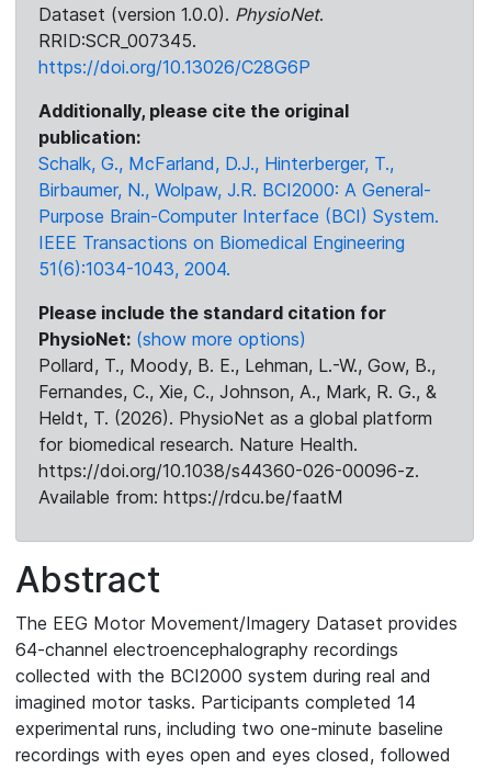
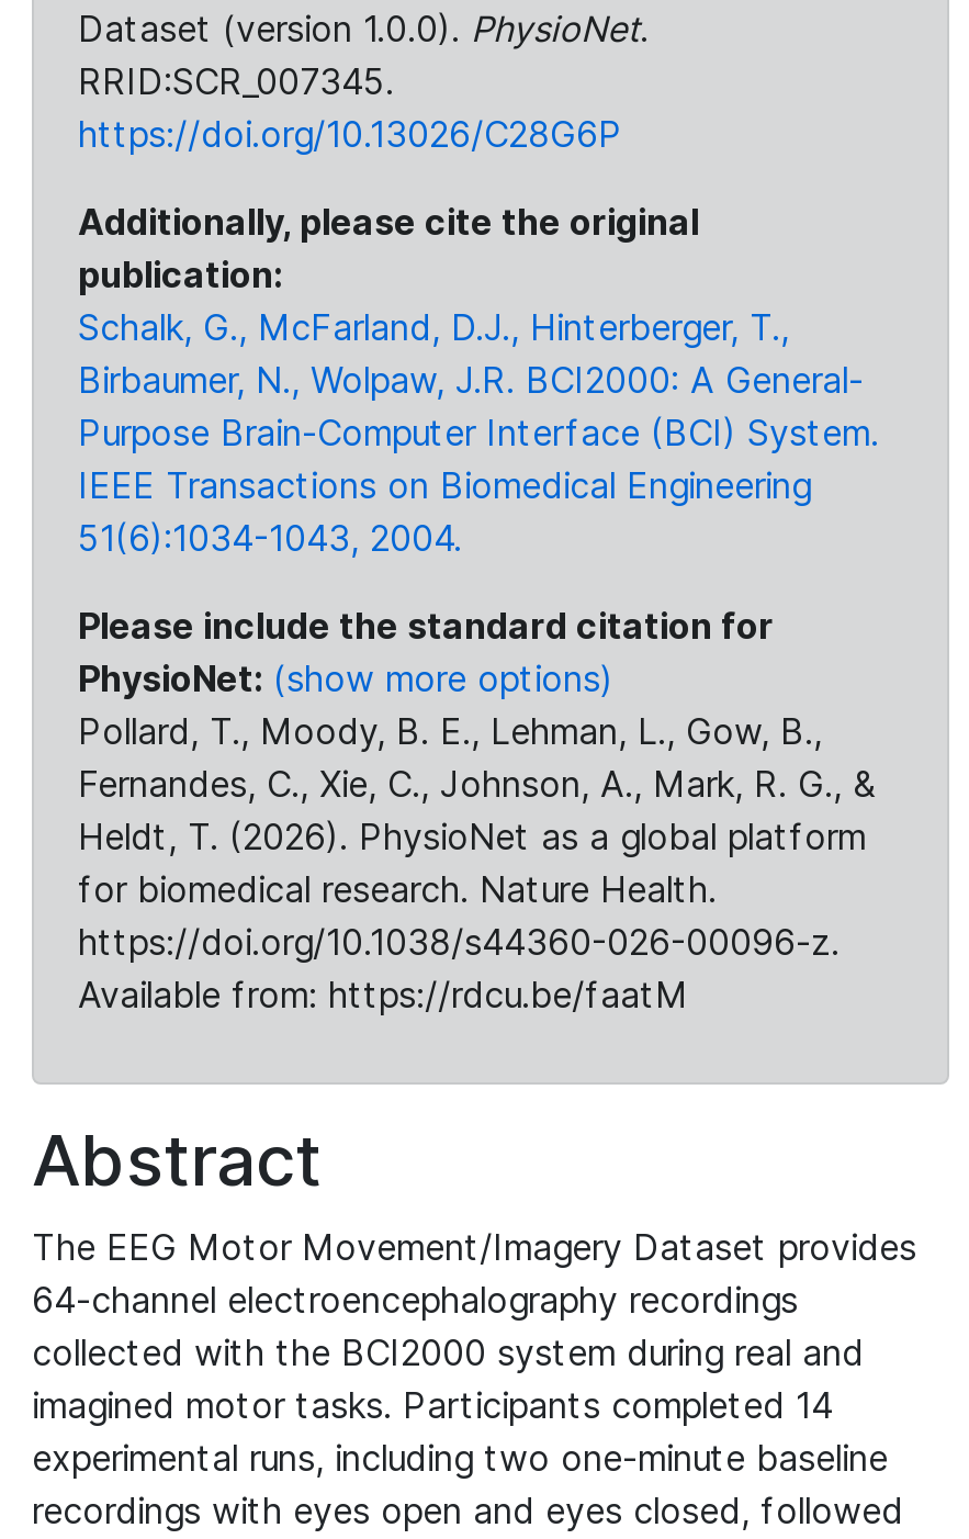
- Pollard, T., Moody, B. E., Lehman, L.-W., Gow, B.,
+ Pollard, T., Moody, B. E., Lehman, L., Gow, B.,
